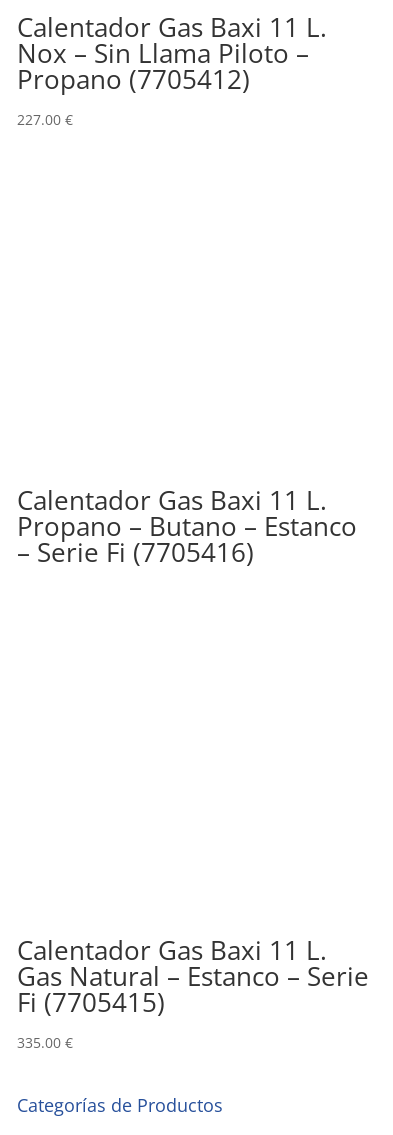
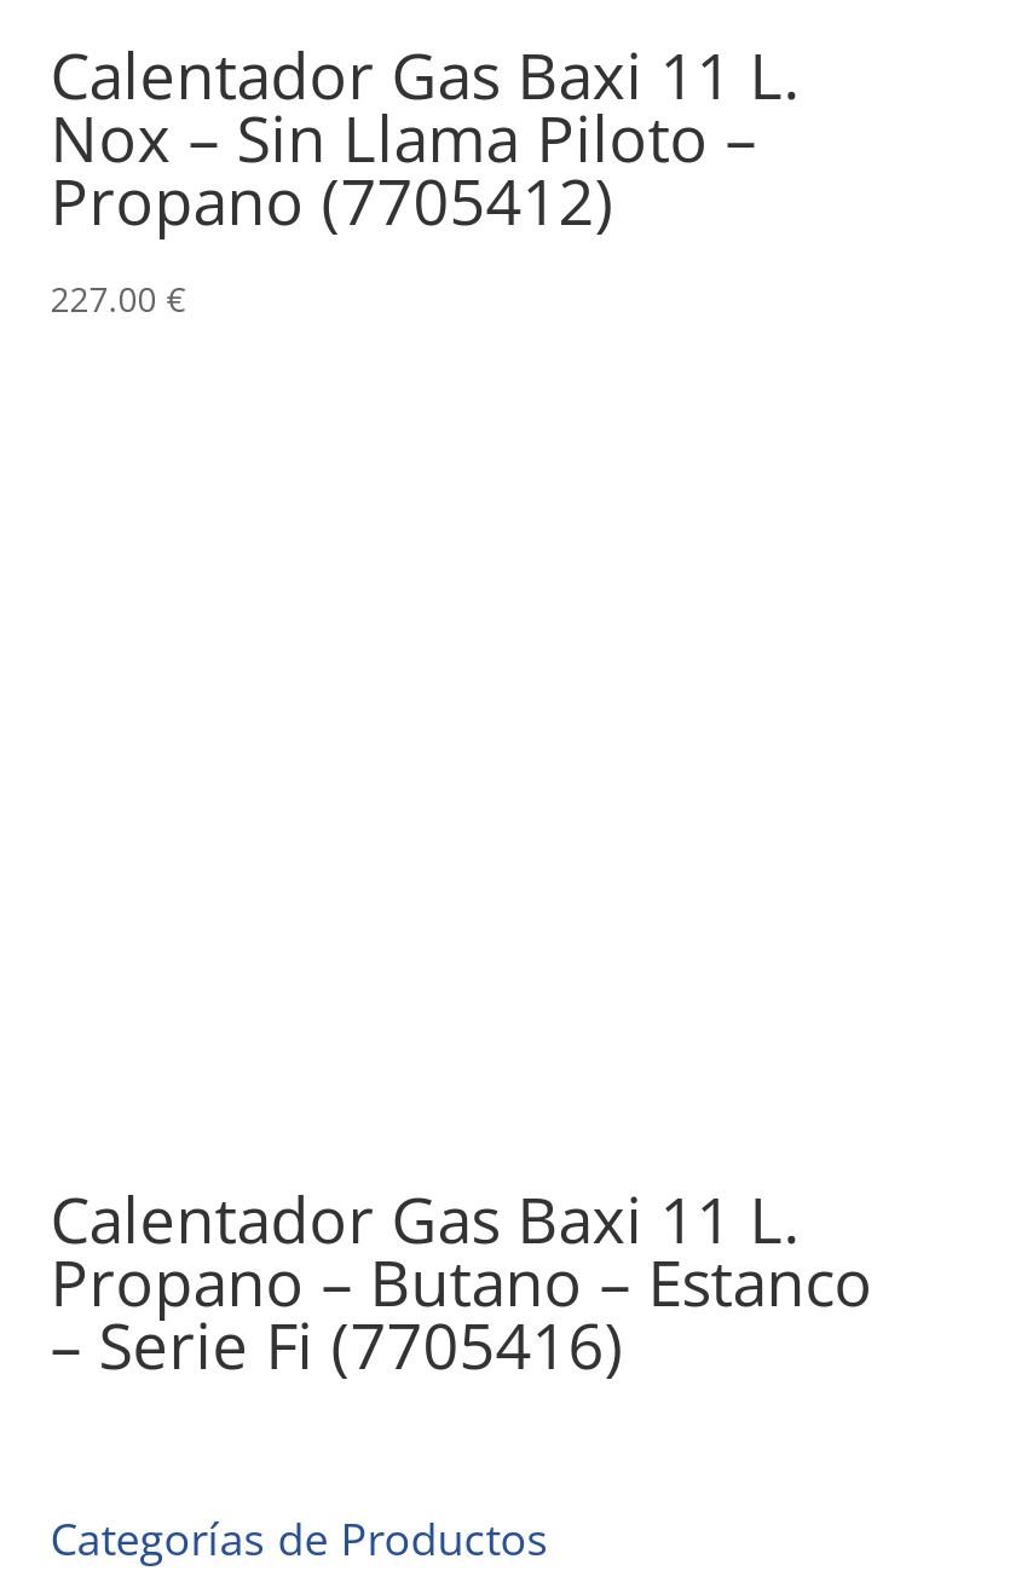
- Calentador Gas Baxi 11 L.
- Gas Natural – Estanco – Serie
- Fi (7705415)
- 335.00 €
